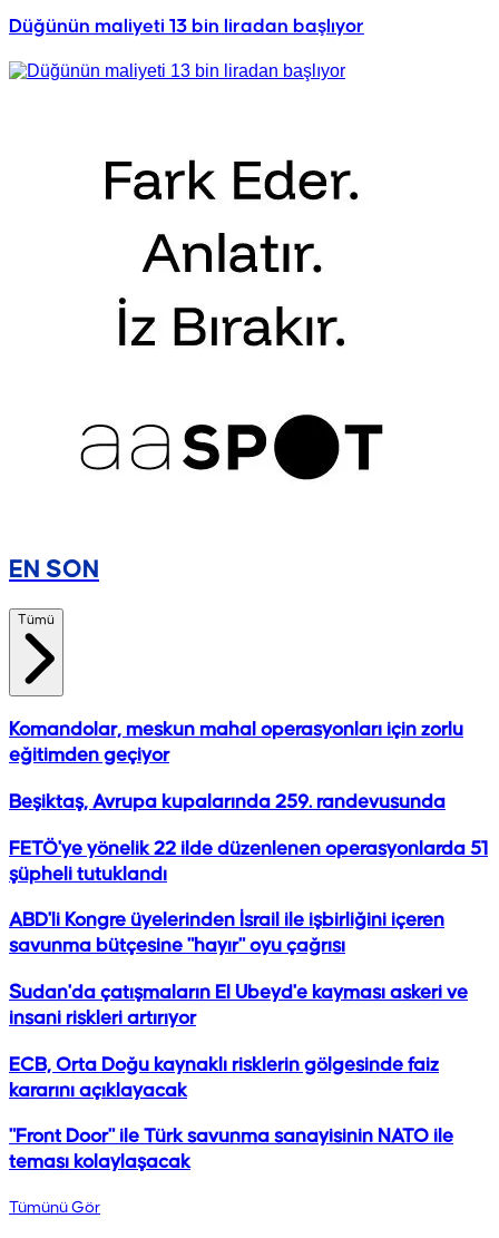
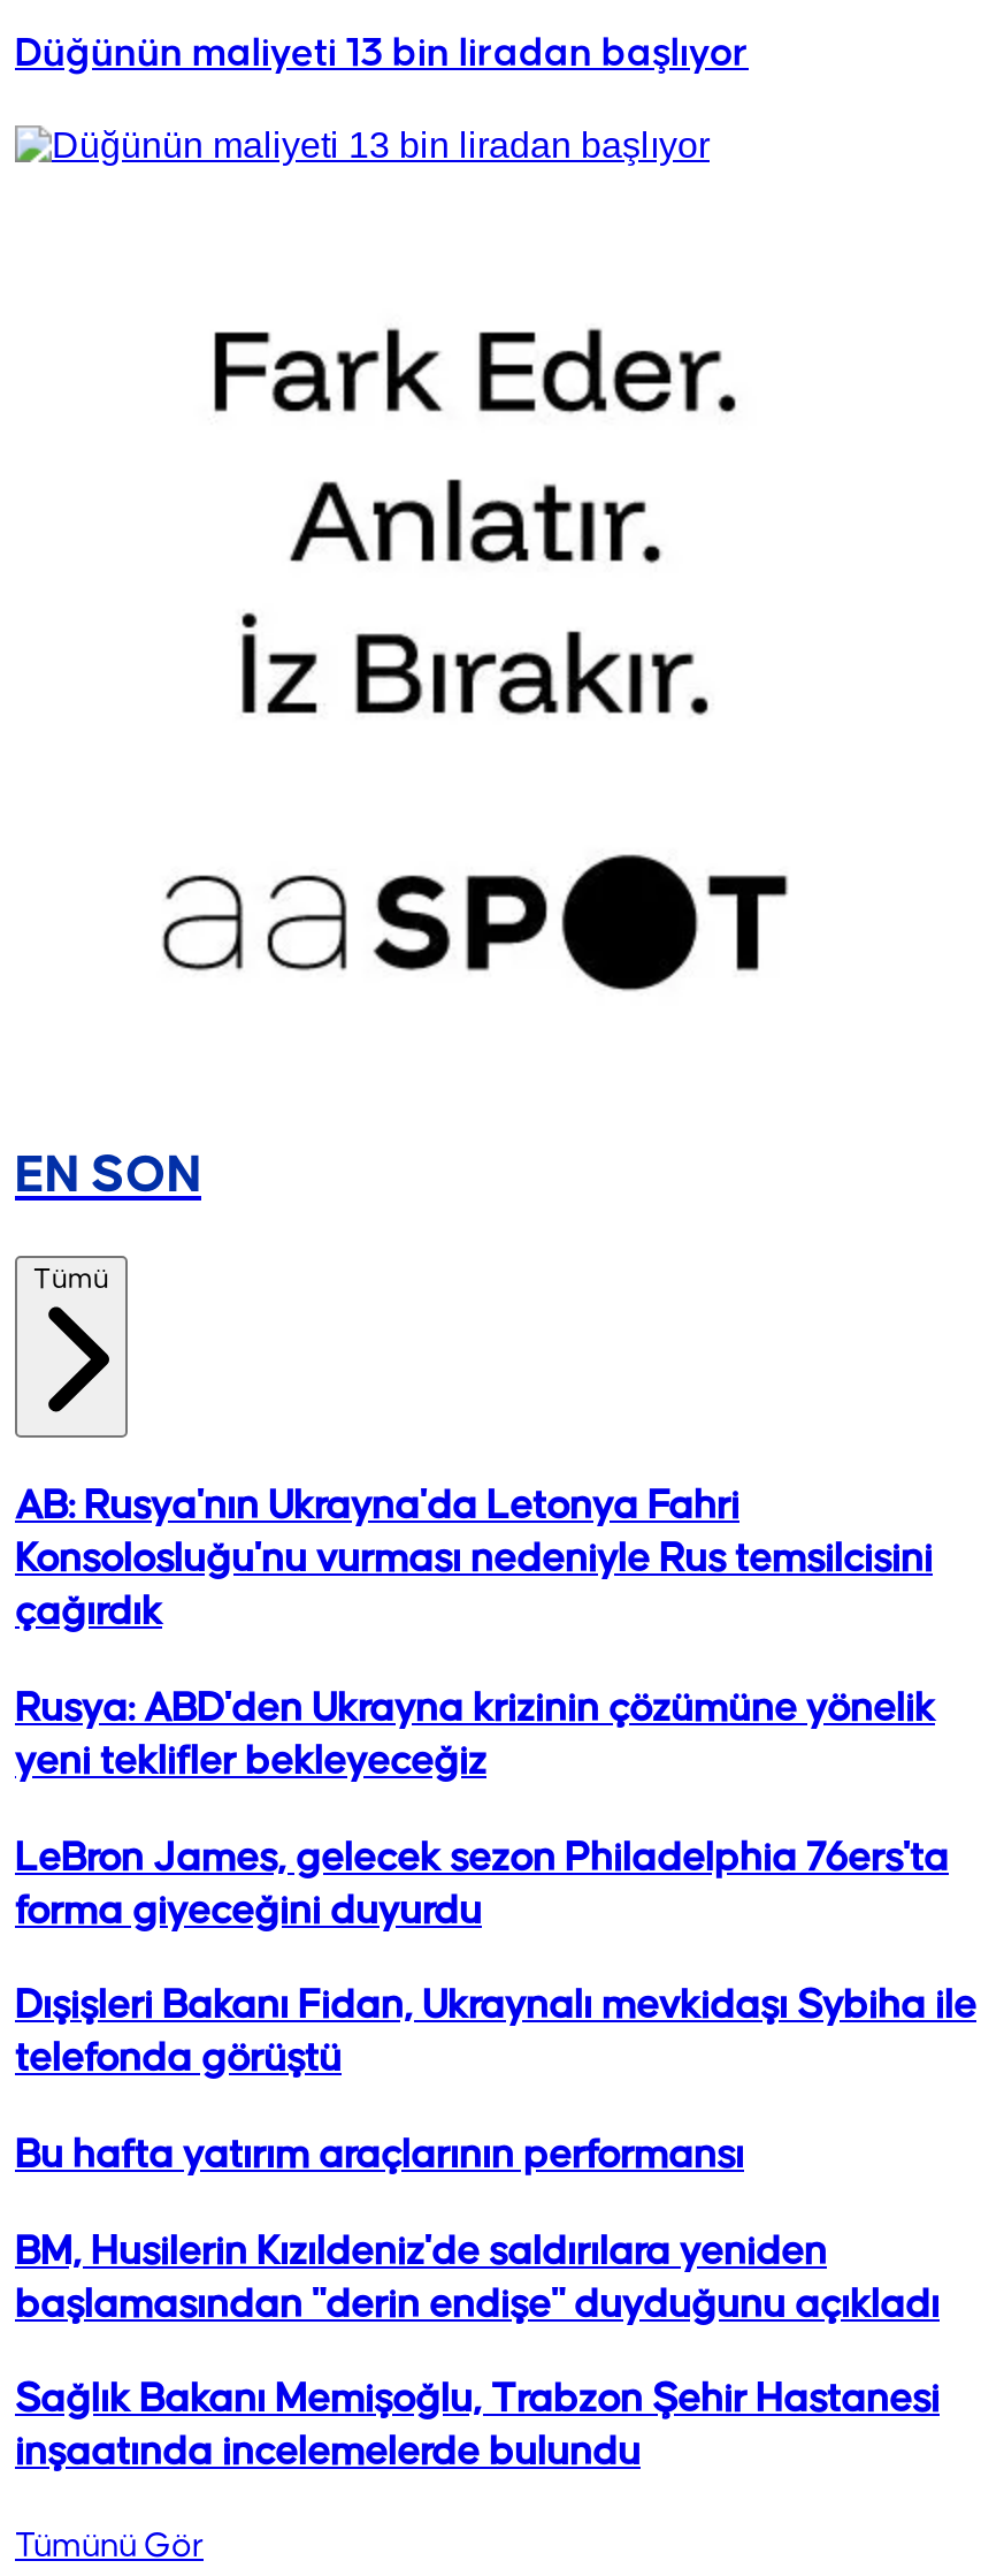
- Komandolar, meskun mahal operasyonları için zorlu
- eğitimden geçiyor
+ AB: Rusya'nın Ukrayna'da Letonya Fahri
+ Konsolosluğu'nu vurması nedeniyle Rus temsilcisini
+ çağırdık

- Beşiktaş, Avrupa kupalarında 259. randevusunda
+ Rusya: ABD'den Ukrayna krizinin çözümüne yönelik
+ yeni teklifler bekleyeceğiz

- FETÖ'ye yönelik 22 ilde düzenlenen operasyonlarda 51
- şüpheli tutuklandı
+ LeBron James, gelecek sezon Philadelphia 76ers'ta
+ forma giyeceğini duyurdu

- ABD'li Kongre üyelerinden İsrail ile işbirliğini içeren
- savunma bütçesine "hayır" oyu çağrısı
+ Dışişleri Bakanı Fidan, Ukraynalı mevkidaşı Sybiha ile
+ telefonda görüştü

- Sudan'da çatışmaların El Ubeyd'e kayması askeri ve
- insani riskleri artırıyor
+ Bu hafta yatırım araçlarının performansı

- ECB, Orta Doğu kaynaklı risklerin gölgesinde faiz
- kararını açıklayacak
+ BM, Husilerin Kızıldeniz'de saldırılara yeniden
+ başlamasından "derin endişe" duyduğunu açıkladı

- "Front Door" ile Türk savunma sanayisinin NATO ile
- teması kolaylaşacak
+ Sağlık Bakanı Memişoğlu, Trabzon Şehir Hastanesi
+ inşaatında incelemelerde bulundu
